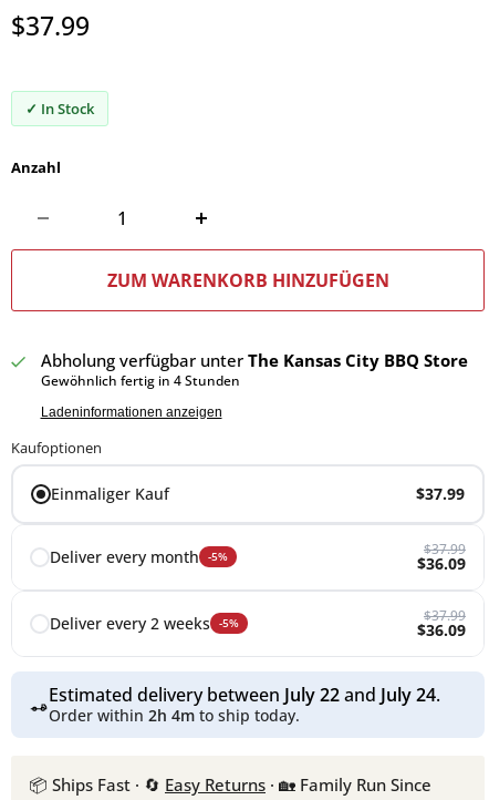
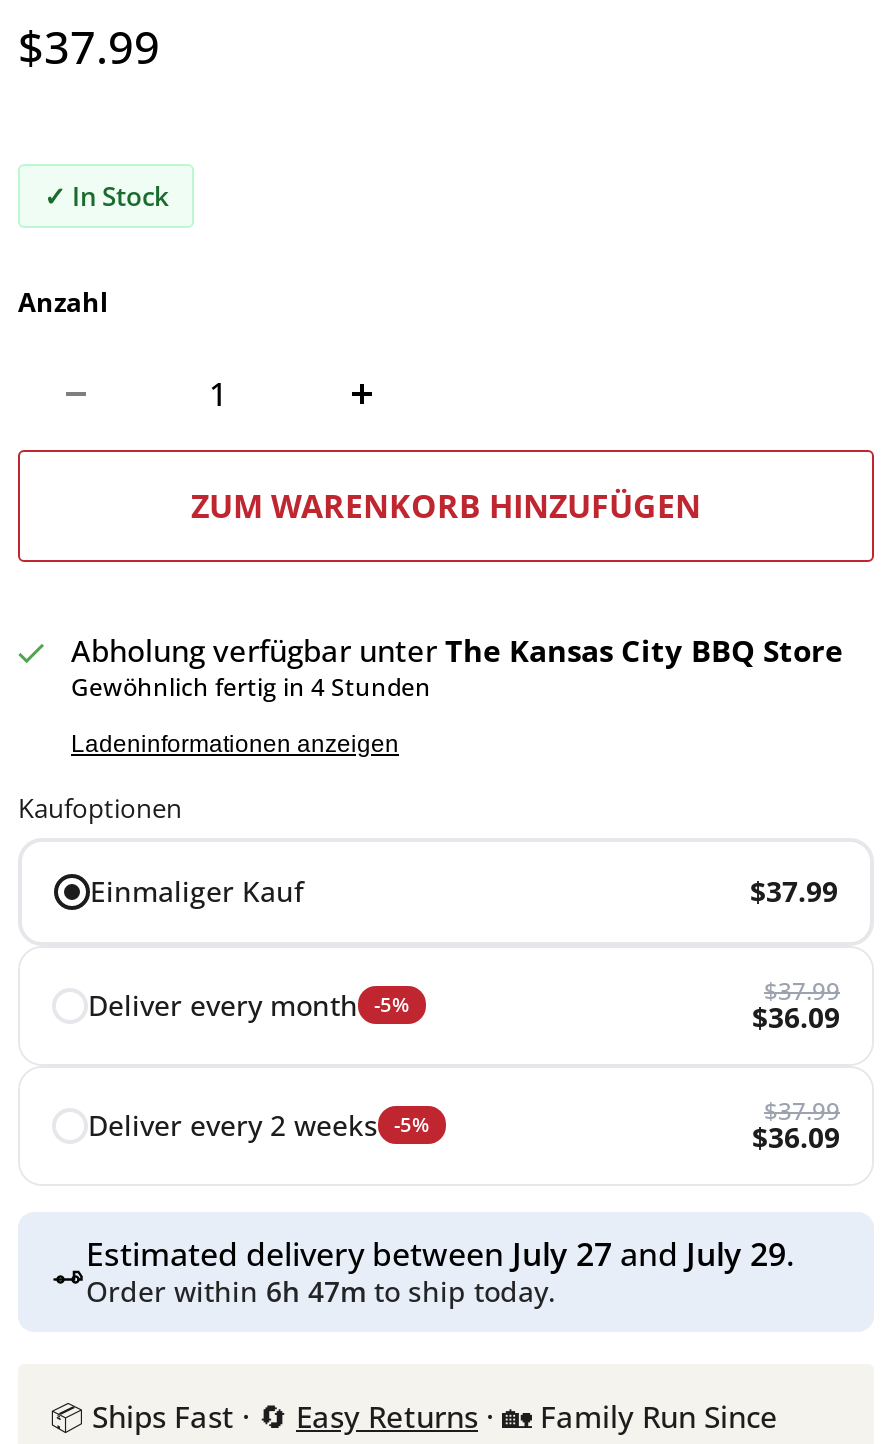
- Estimated delivery between July 22 and July 24.
+ Estimated delivery between July 27 and July 29.

- Order within 2h 4m to ship today.
+ Order within 6h 47m to ship today.
